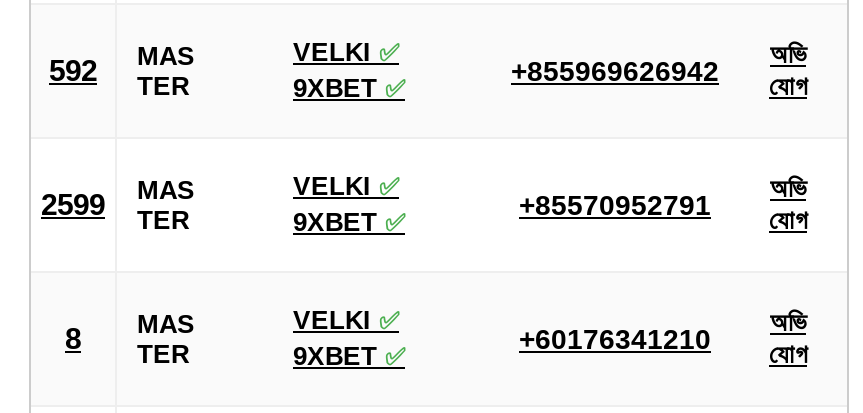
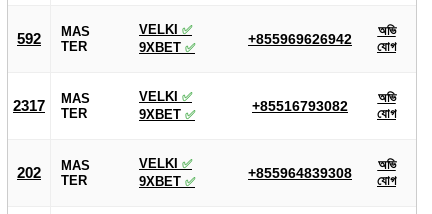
- 2599 MAS TER
+ 2317 MAS TER

- +85570952791 যোগ
+ +85516793082 যোগ

- 8 MAS TER
+ 202 MAS TER

- +60176341210 যোগ
+ +855964839308 যোগ
